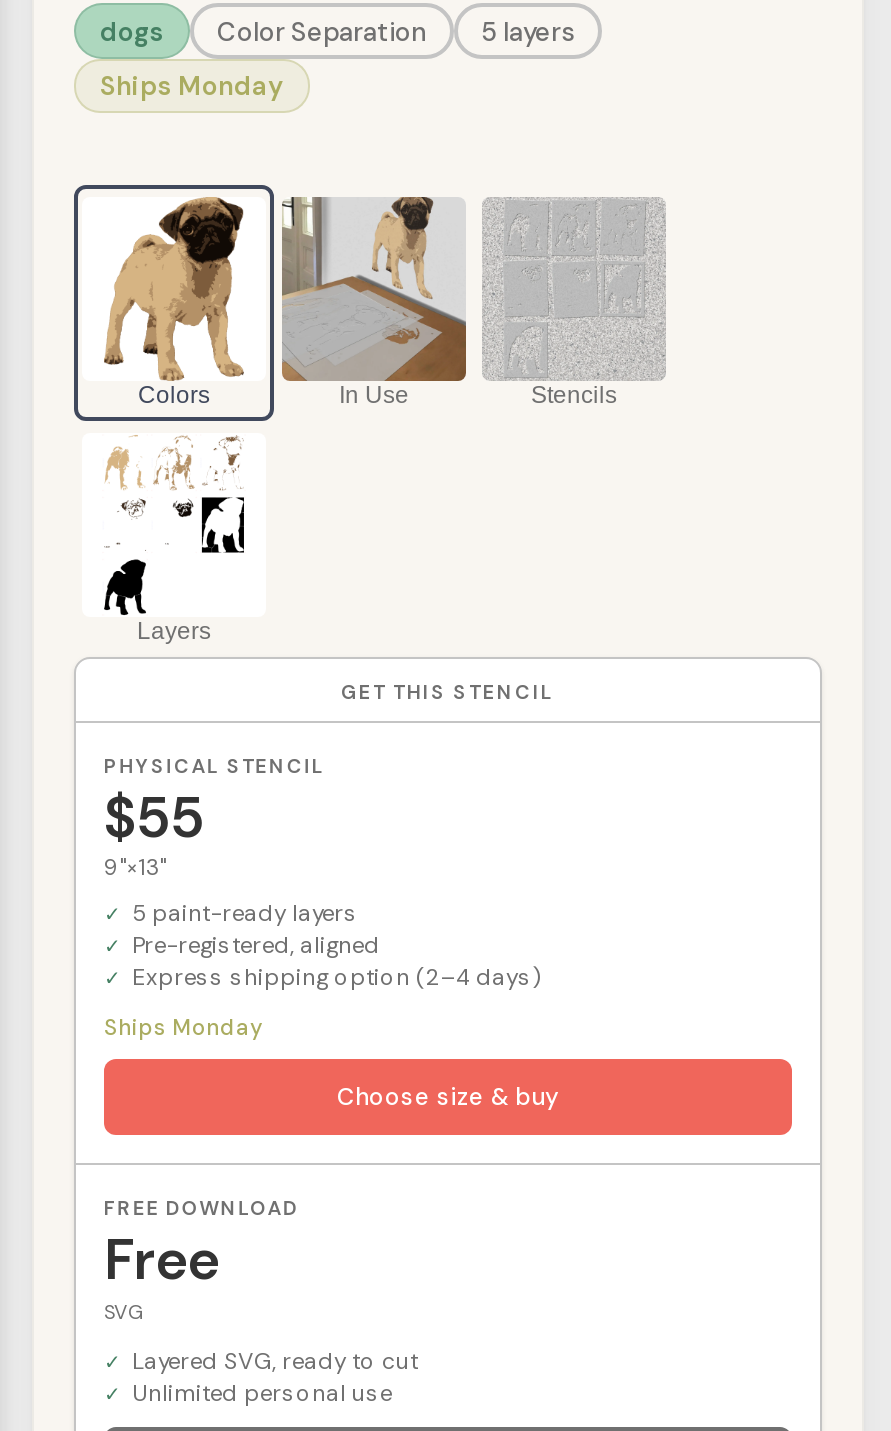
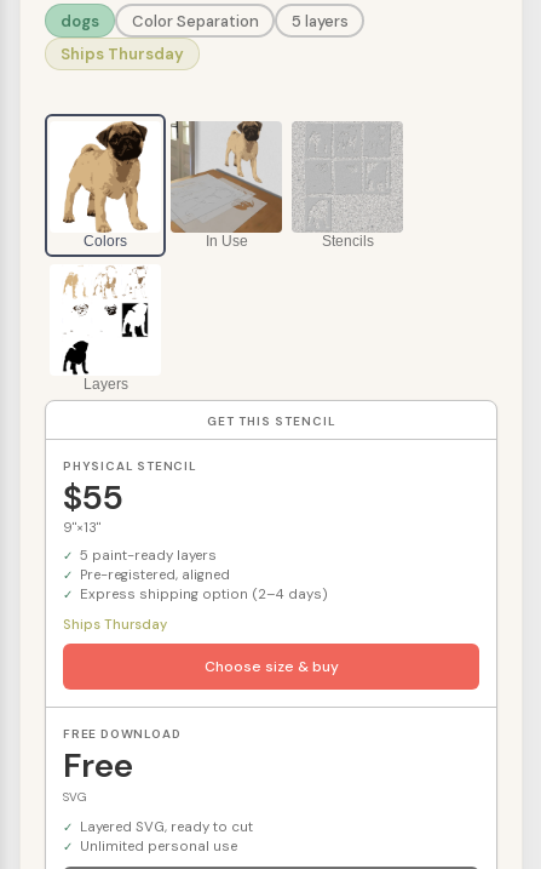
- Ships Monday
+ Ships Thursday

- Ships Monday
+ Ships Thursday
